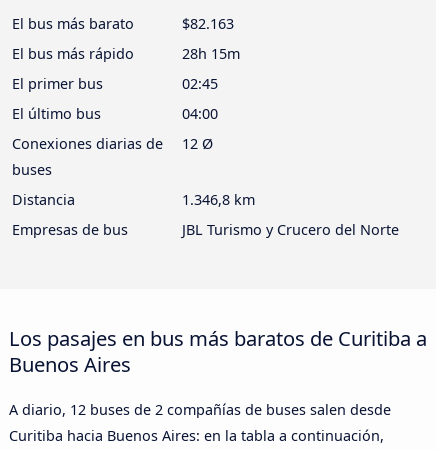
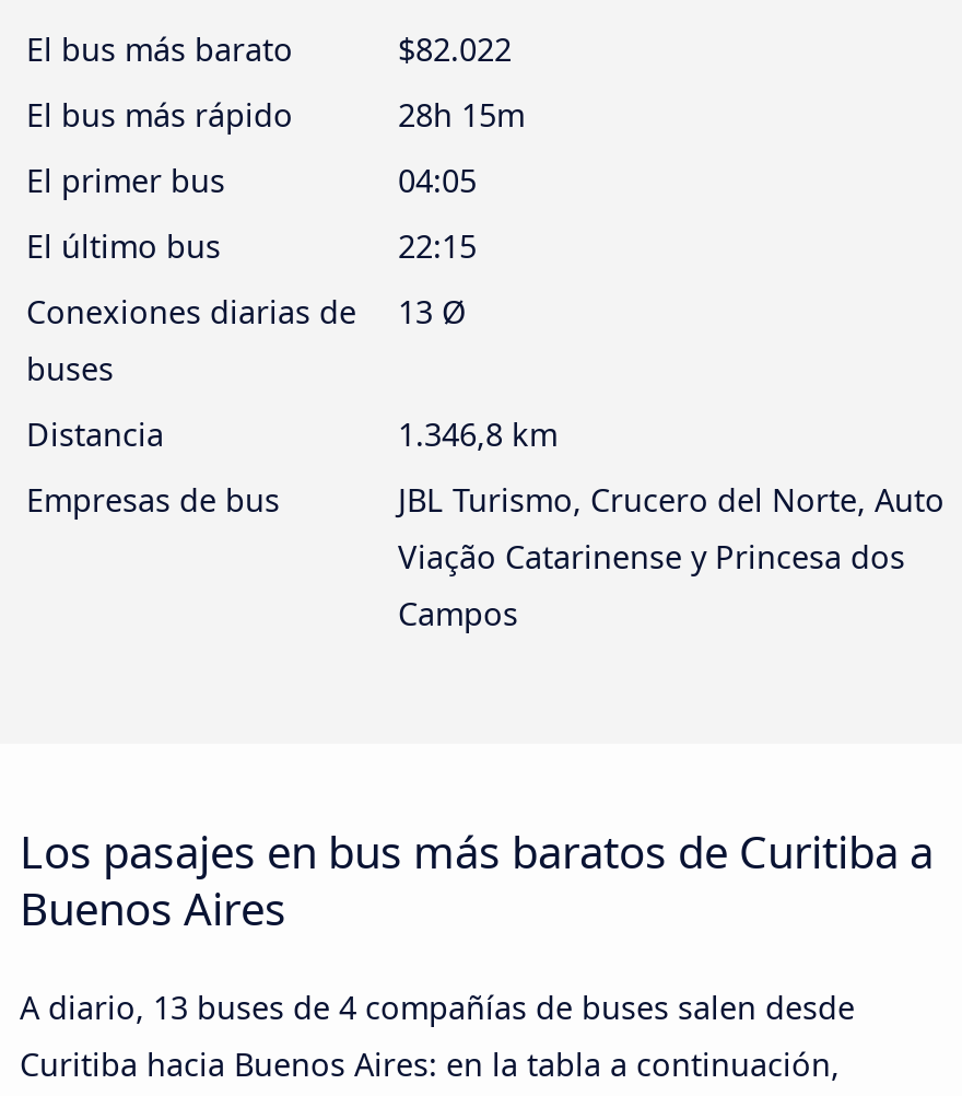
- $82.163
+ $82.022

- 02:45
+ 04:05

- 04:00
+ 22:15

- Conexiones diarias de 12 Ø
+ Conexiones diarias de 13 Ø

- JBL Turismo y Crucero del Norte
+ JBL Turismo, Crucero del Norte, Auto
+ Viação Catarinense y Princesa dos
+ Campos

- A diario, 12 buses de 2 compañías de buses salen desde
+ A diario, 13 buses de 4 compañías de buses salen desde
